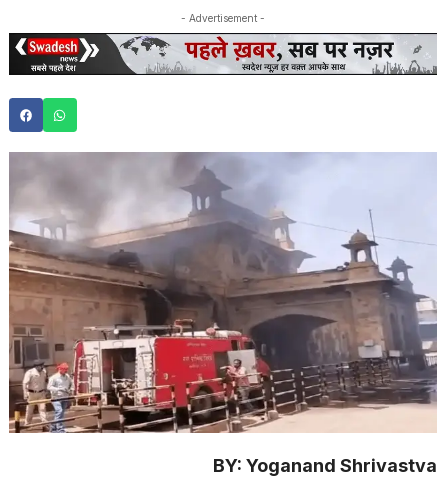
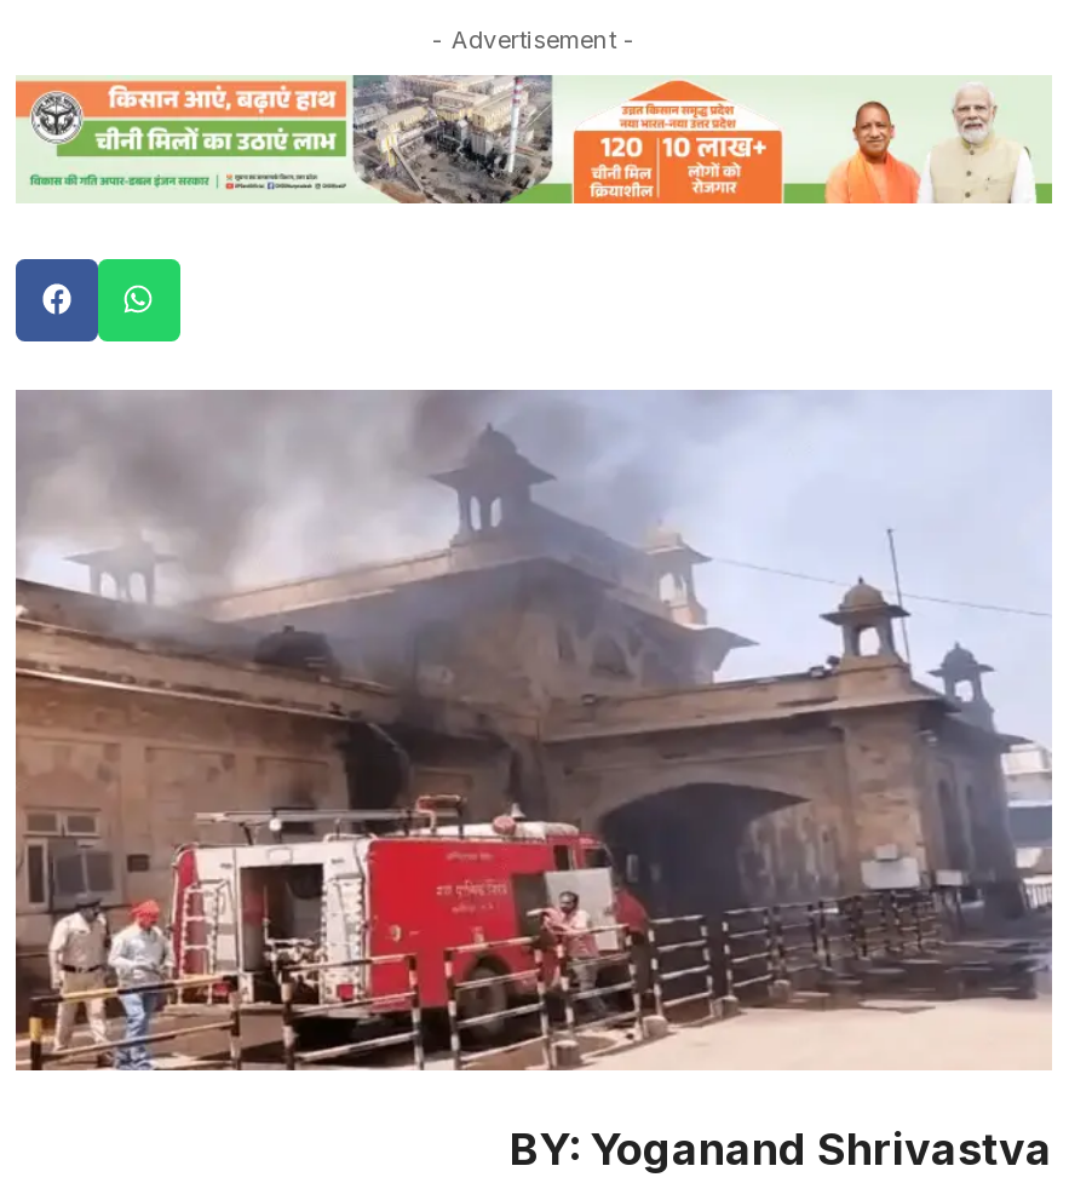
- [image]
+ [image]
